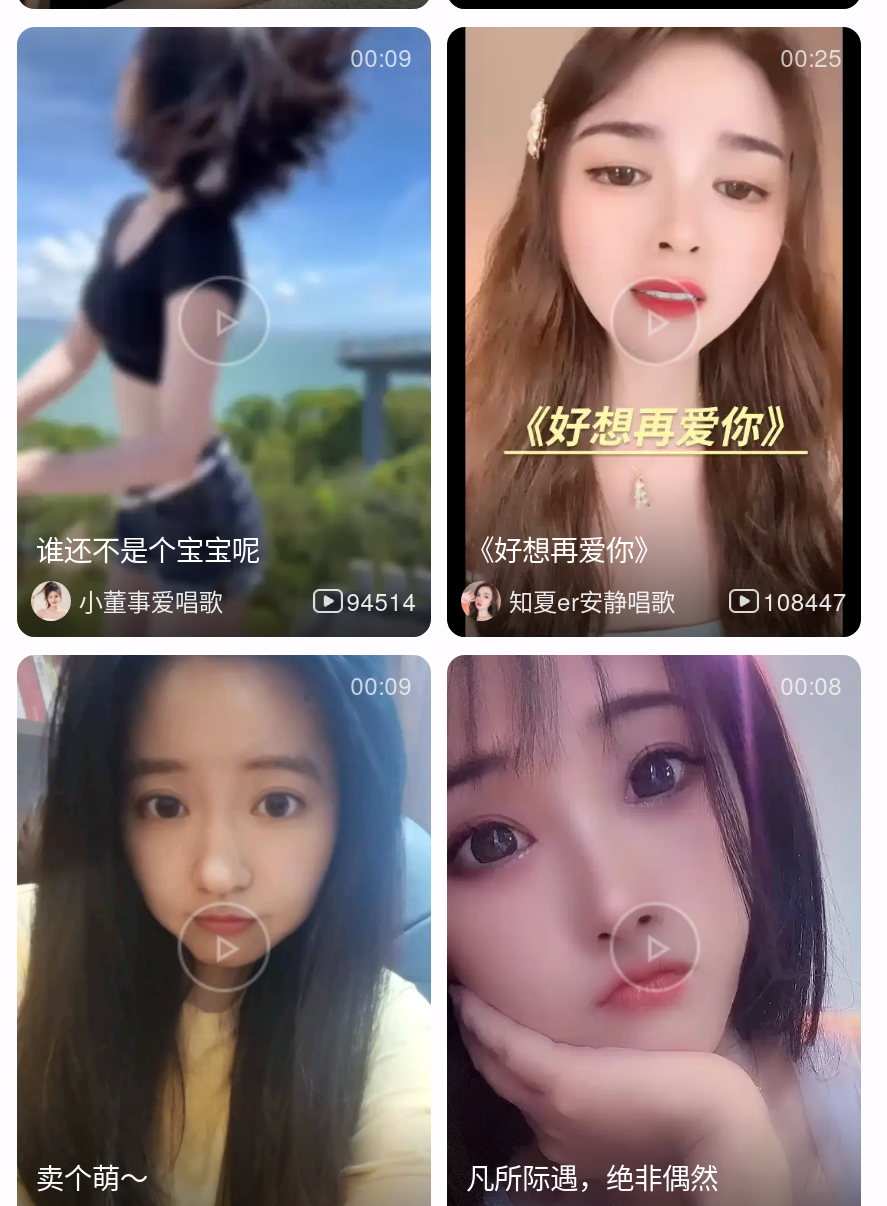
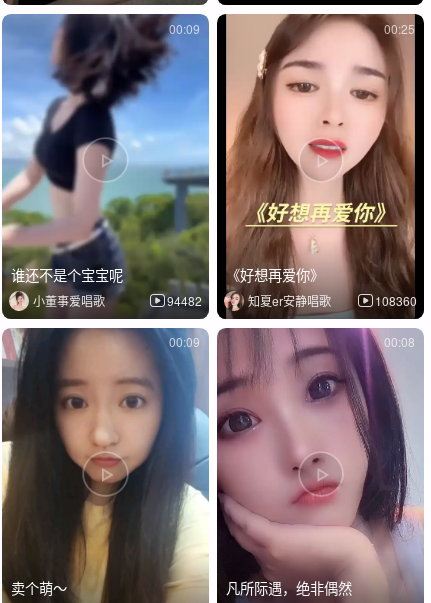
- 94514
+ 94482

- 108447
+ 108360
